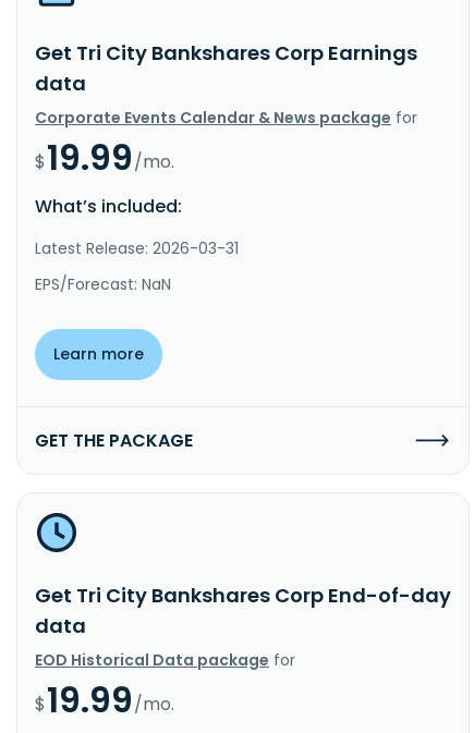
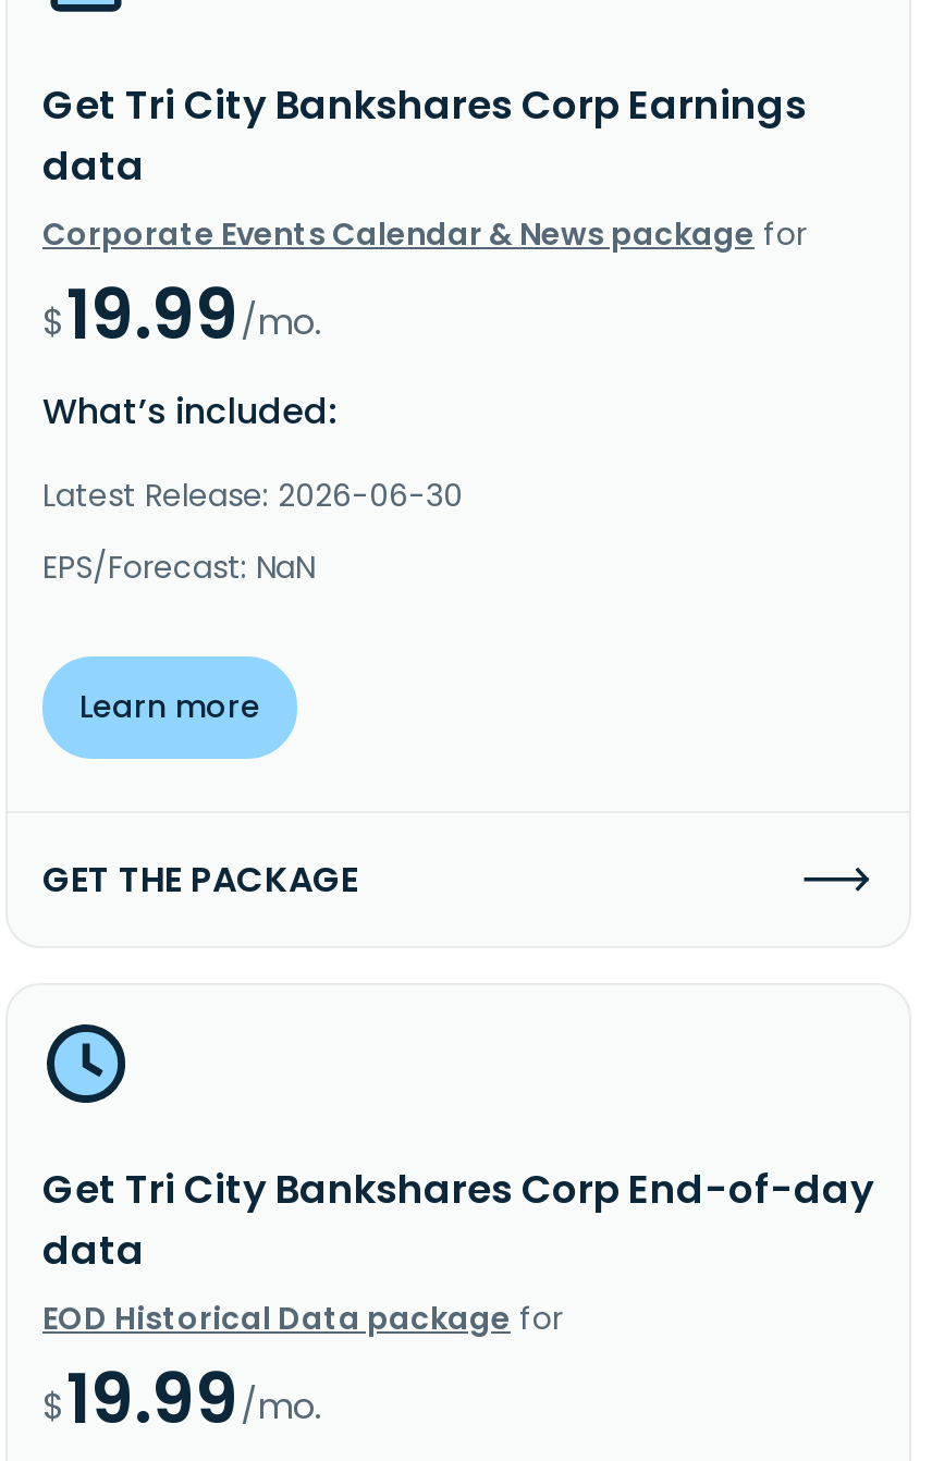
- Latest Release: 2026-03-31
+ Latest Release: 2026-06-30
